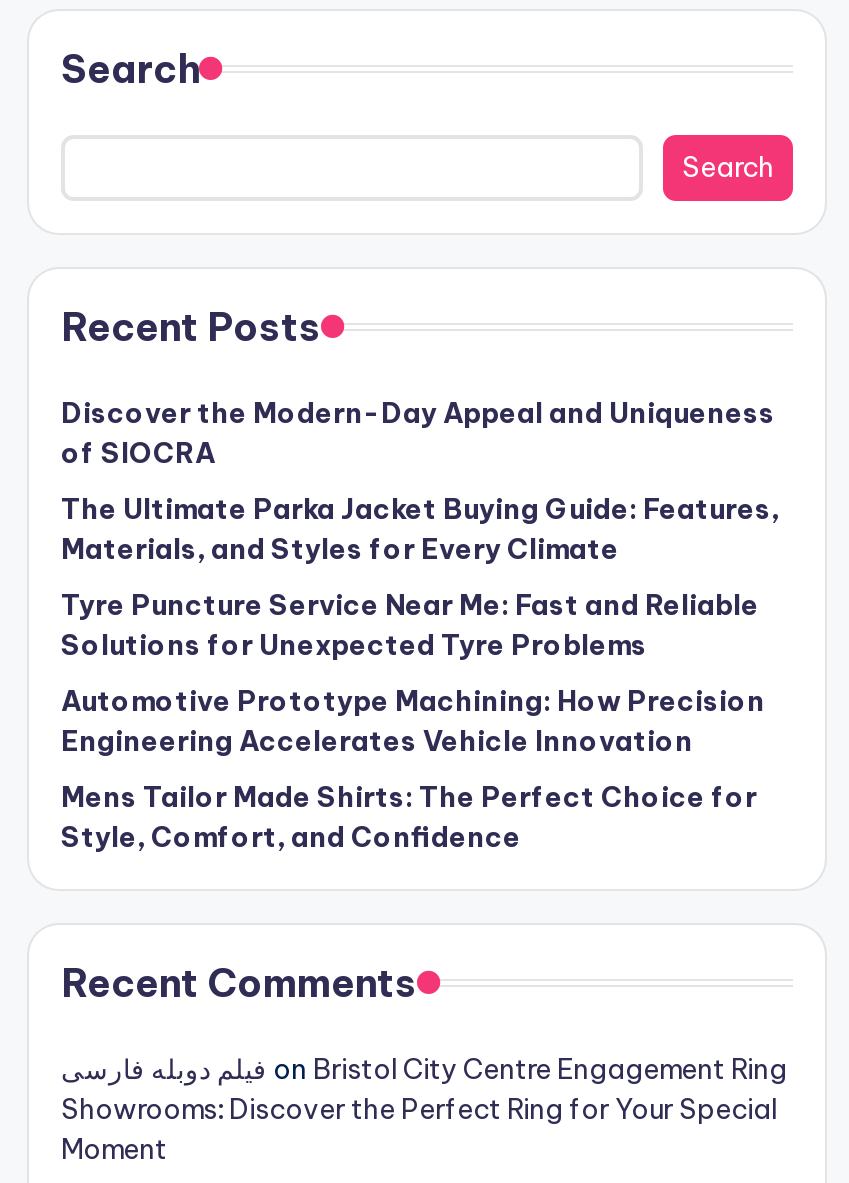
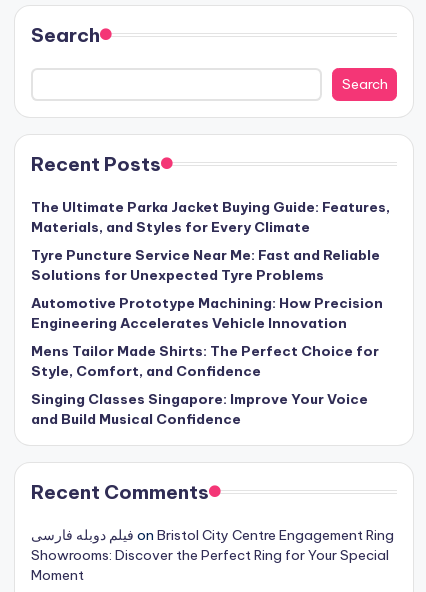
- Discover the Modern-Day Appeal and Uniqueness
- of SIOCRA

moved up: The Ultimate Parka Jacket Buying Guide: Features, | Materials, and Styles for Every Climate | Tyre Puncture Service Near Me: Fast and Reliable | Solutions for Unexpected Tyre Problems | Automotive Prototype Machining: How Precision | Engineering Accelerates Vehicle Innovation | Mens Tailor Made Shirts: The Perfect Choice for | Style, Comfort, and Confidence

+ Singing Classes Singapore: Improve Your Voice
+ and Build Musical Confidence
